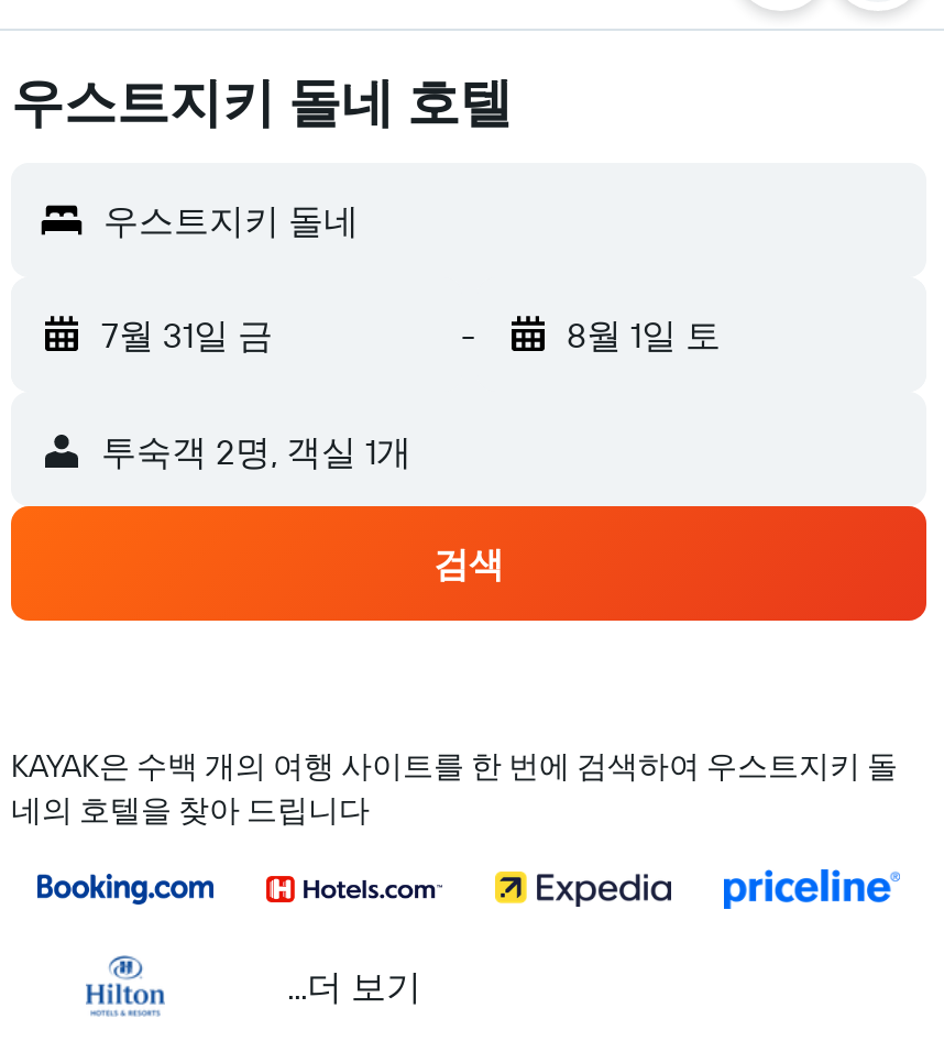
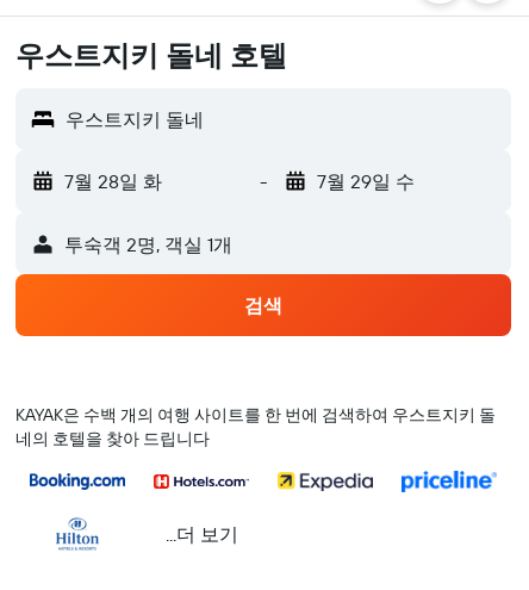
- 7월 31일 금
+ 7월 28일 화

- 8월 1일 토
+ 7월 29일 수
